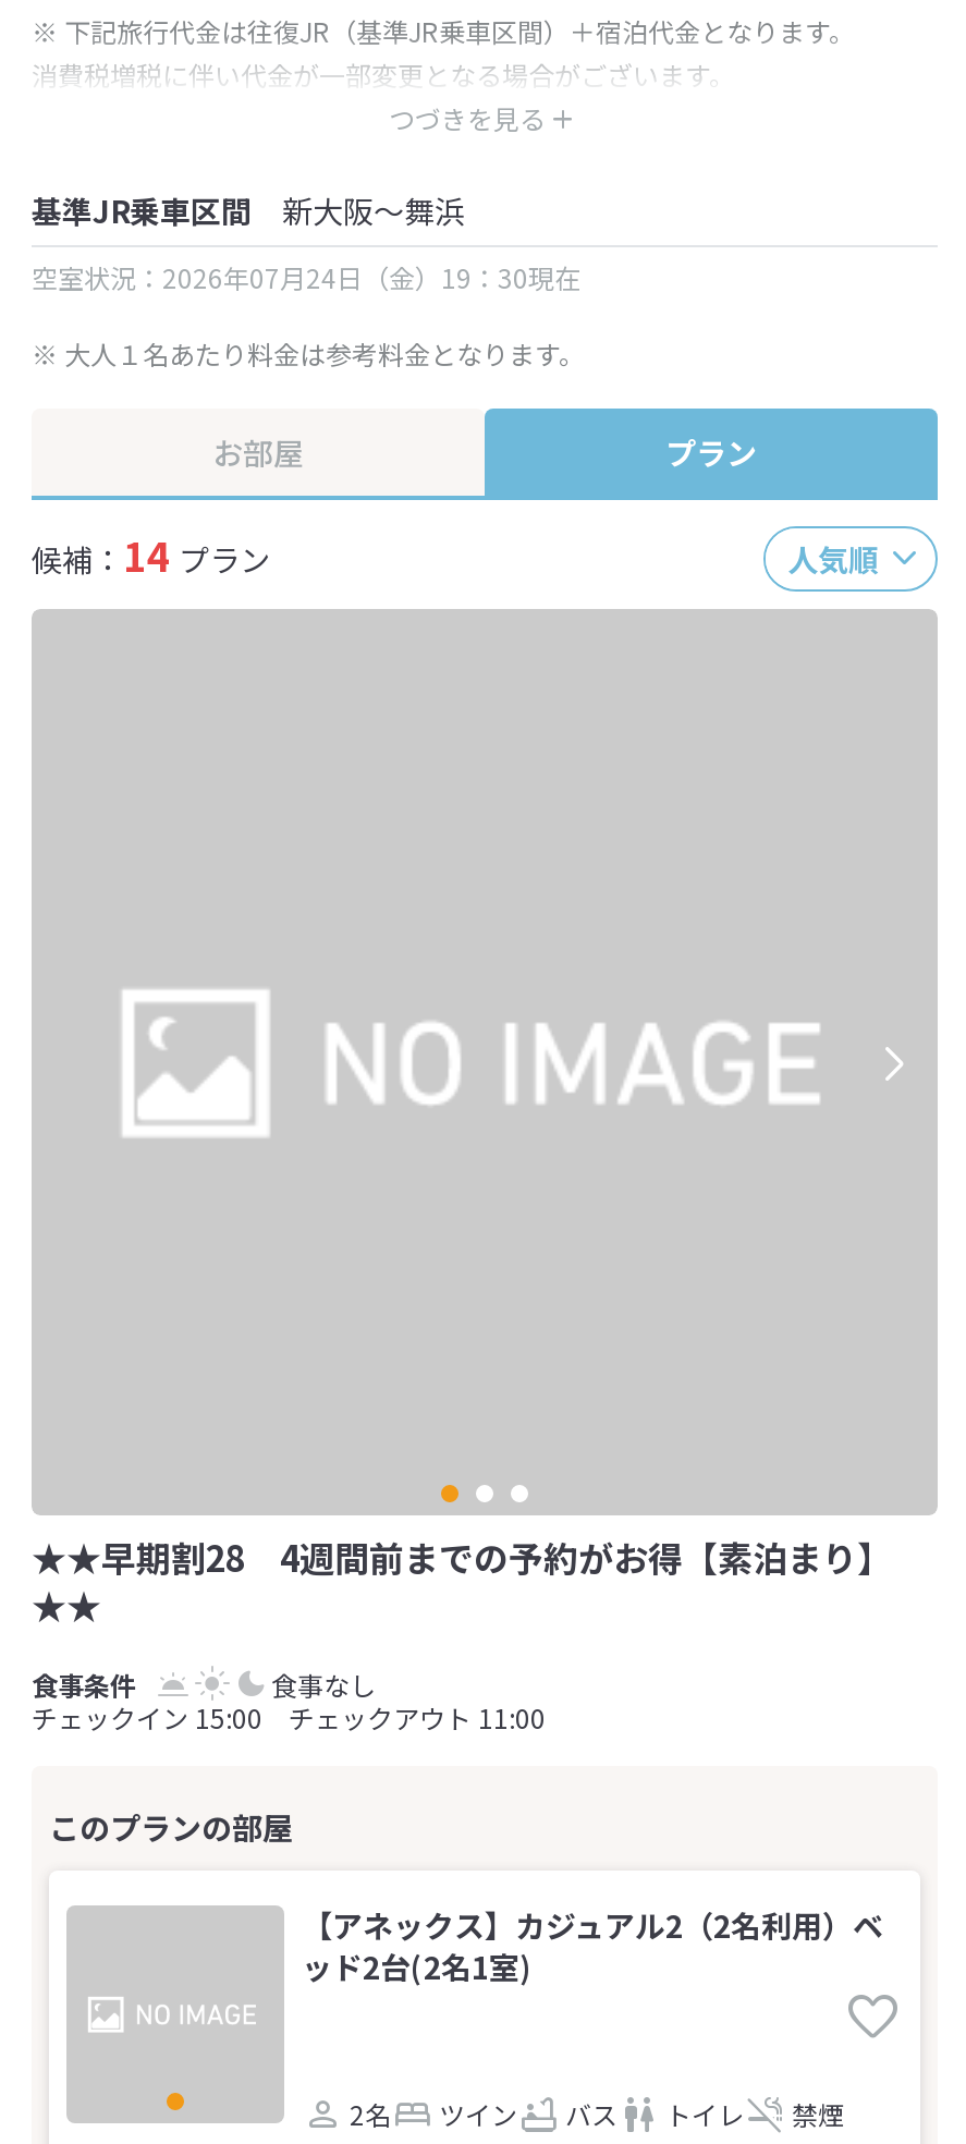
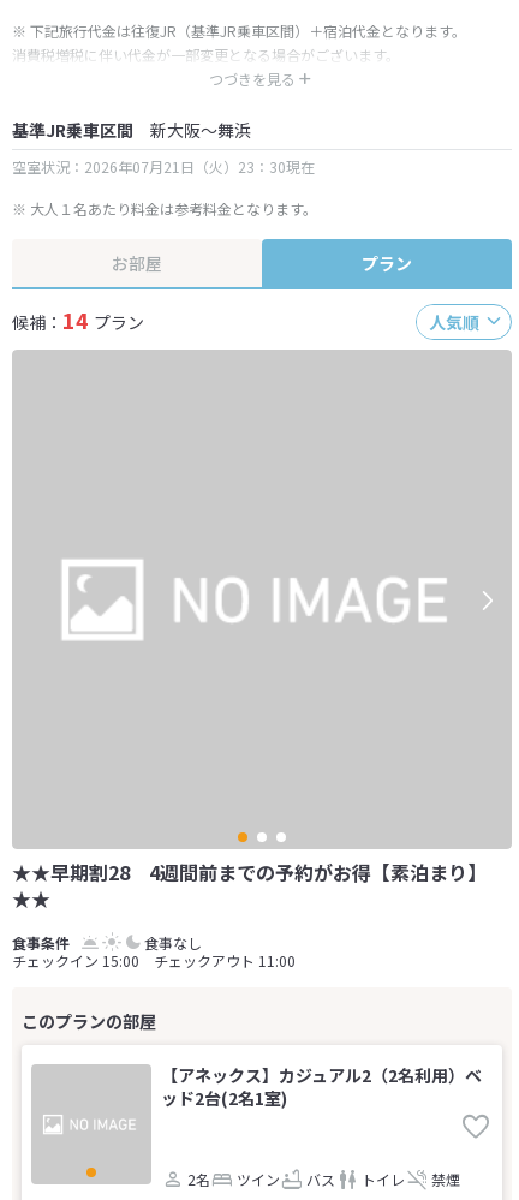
- 空室状況：2026年07月24日（金）19：30現在
+ 空室状況：2026年07月21日（火）23：30現在
